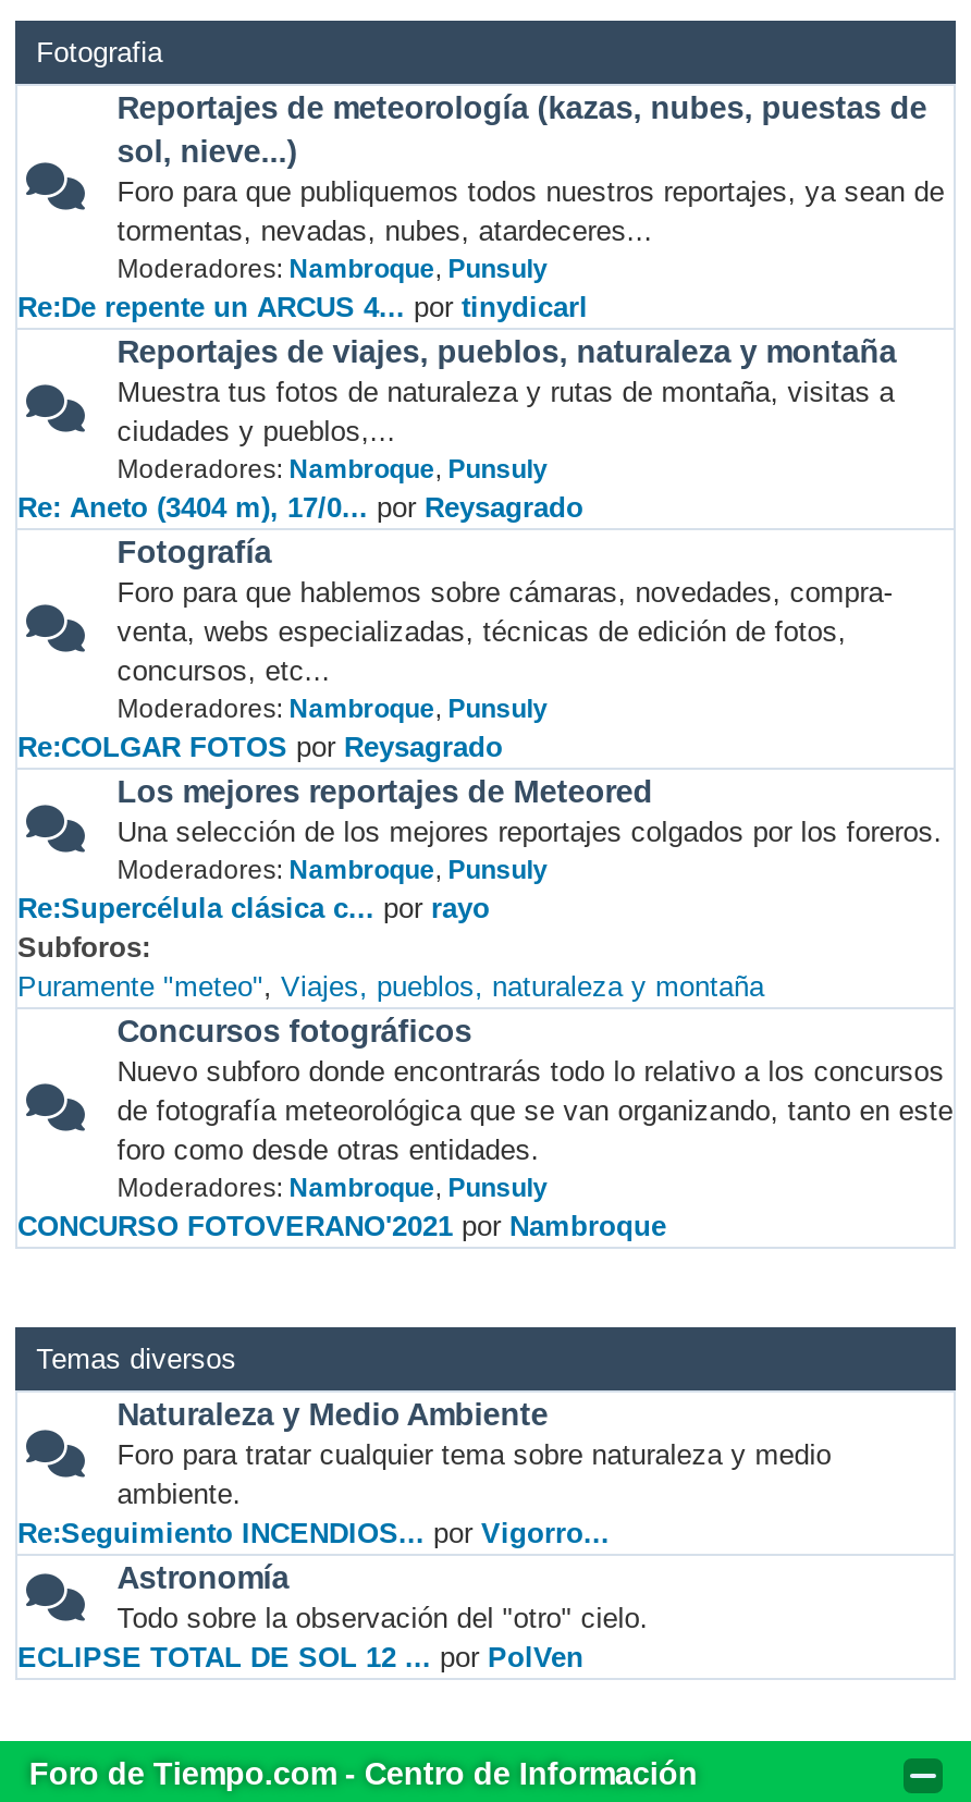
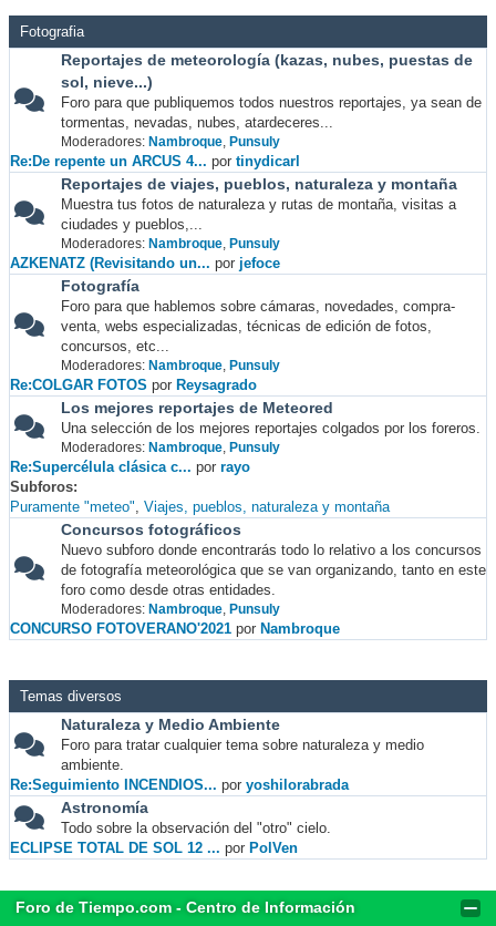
- Re: Aneto (3404 m), 17/0... por Reysagrado
+ AZKENATZ (Revisitando un... por jefoce

- Re:Seguimiento INCENDIOS... por Vigorro...
+ Re:Seguimiento INCENDIOS... por yoshilorabrada
